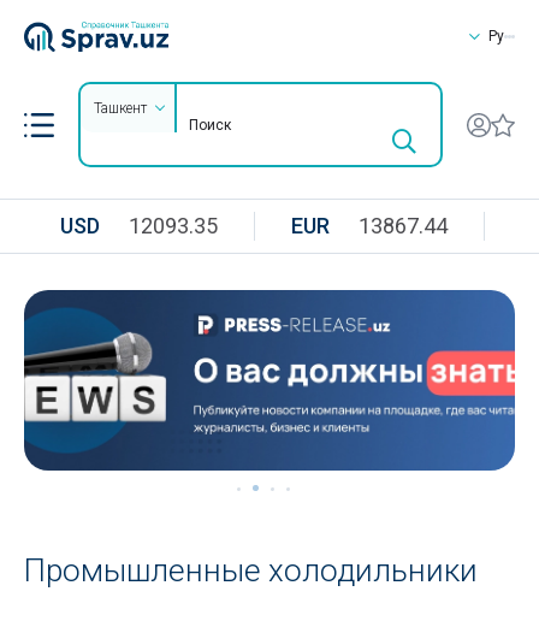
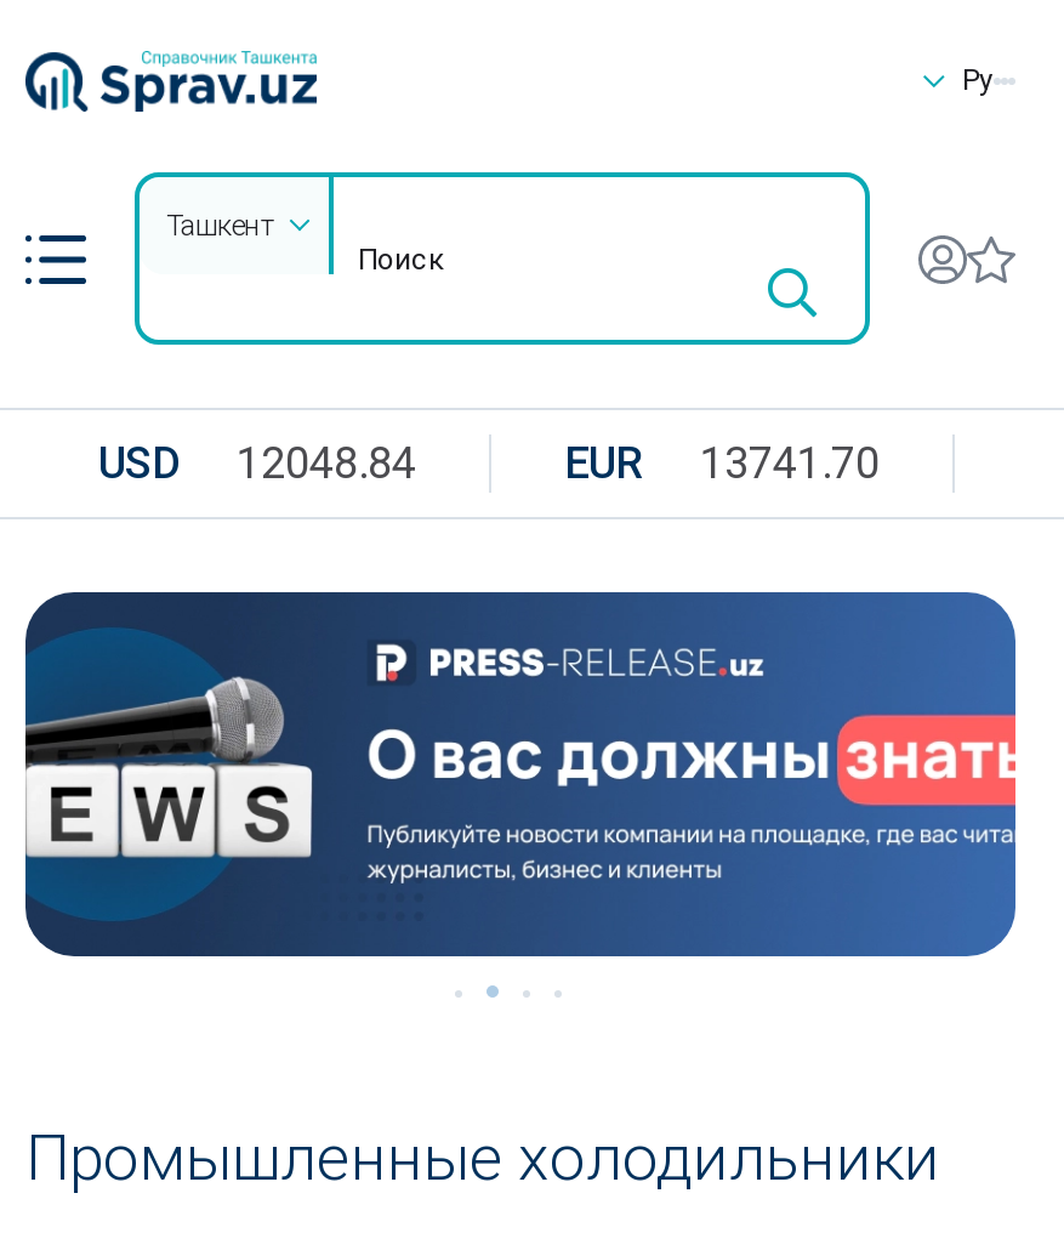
- USD 12093.35
+ USD 12048.84

- EUR 13867.44
+ EUR 13741.70
